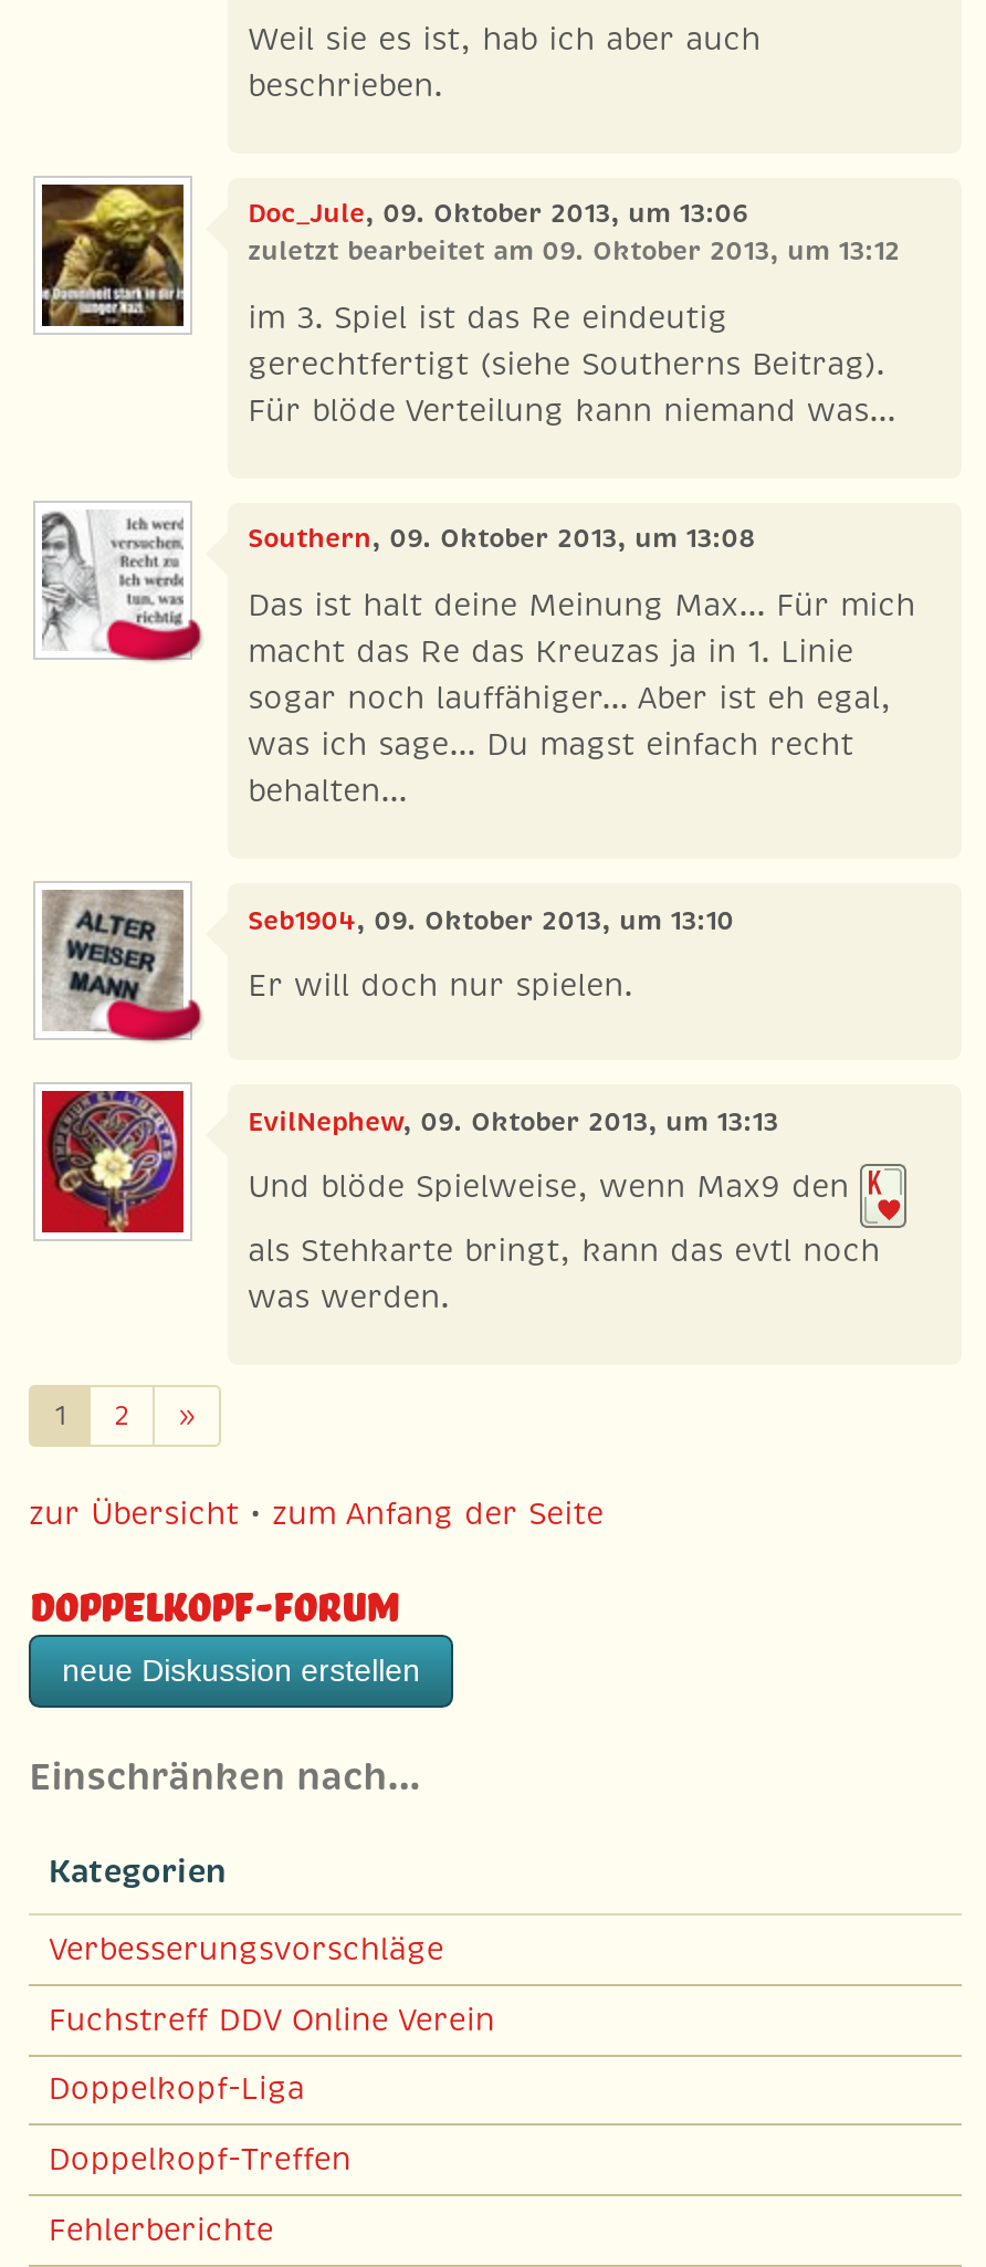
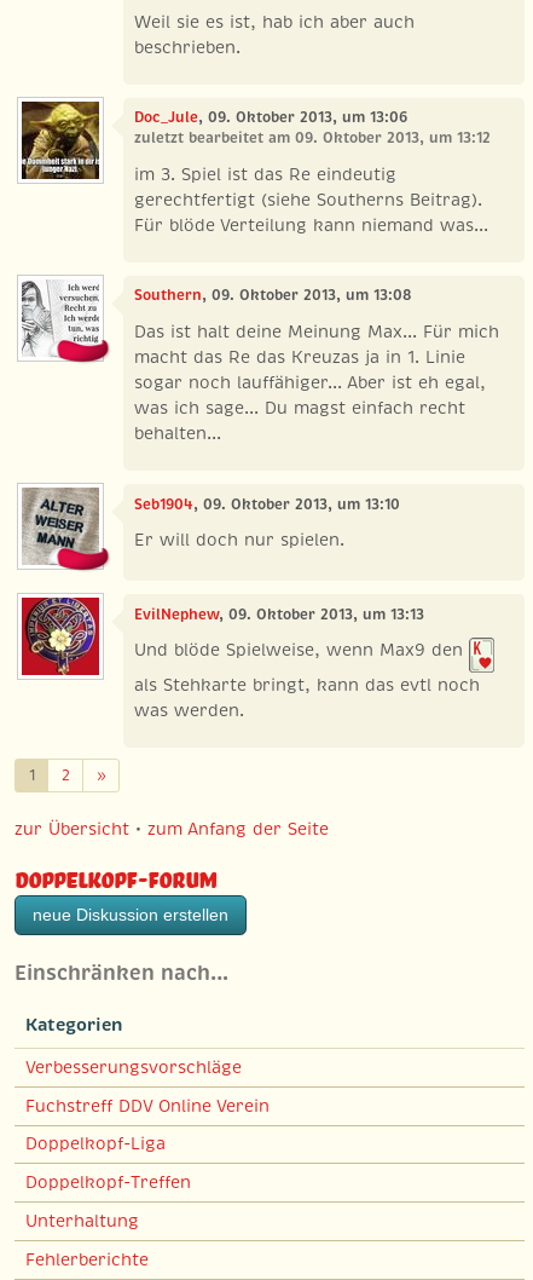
+ Unterhaltung
